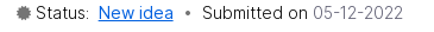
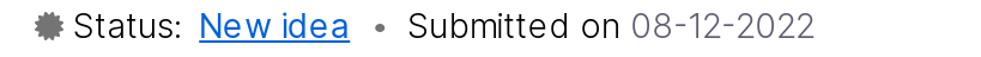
- Status: New idea Submitted on 05-12-2022
+ Status: New idea Submitted on 08-12-2022
